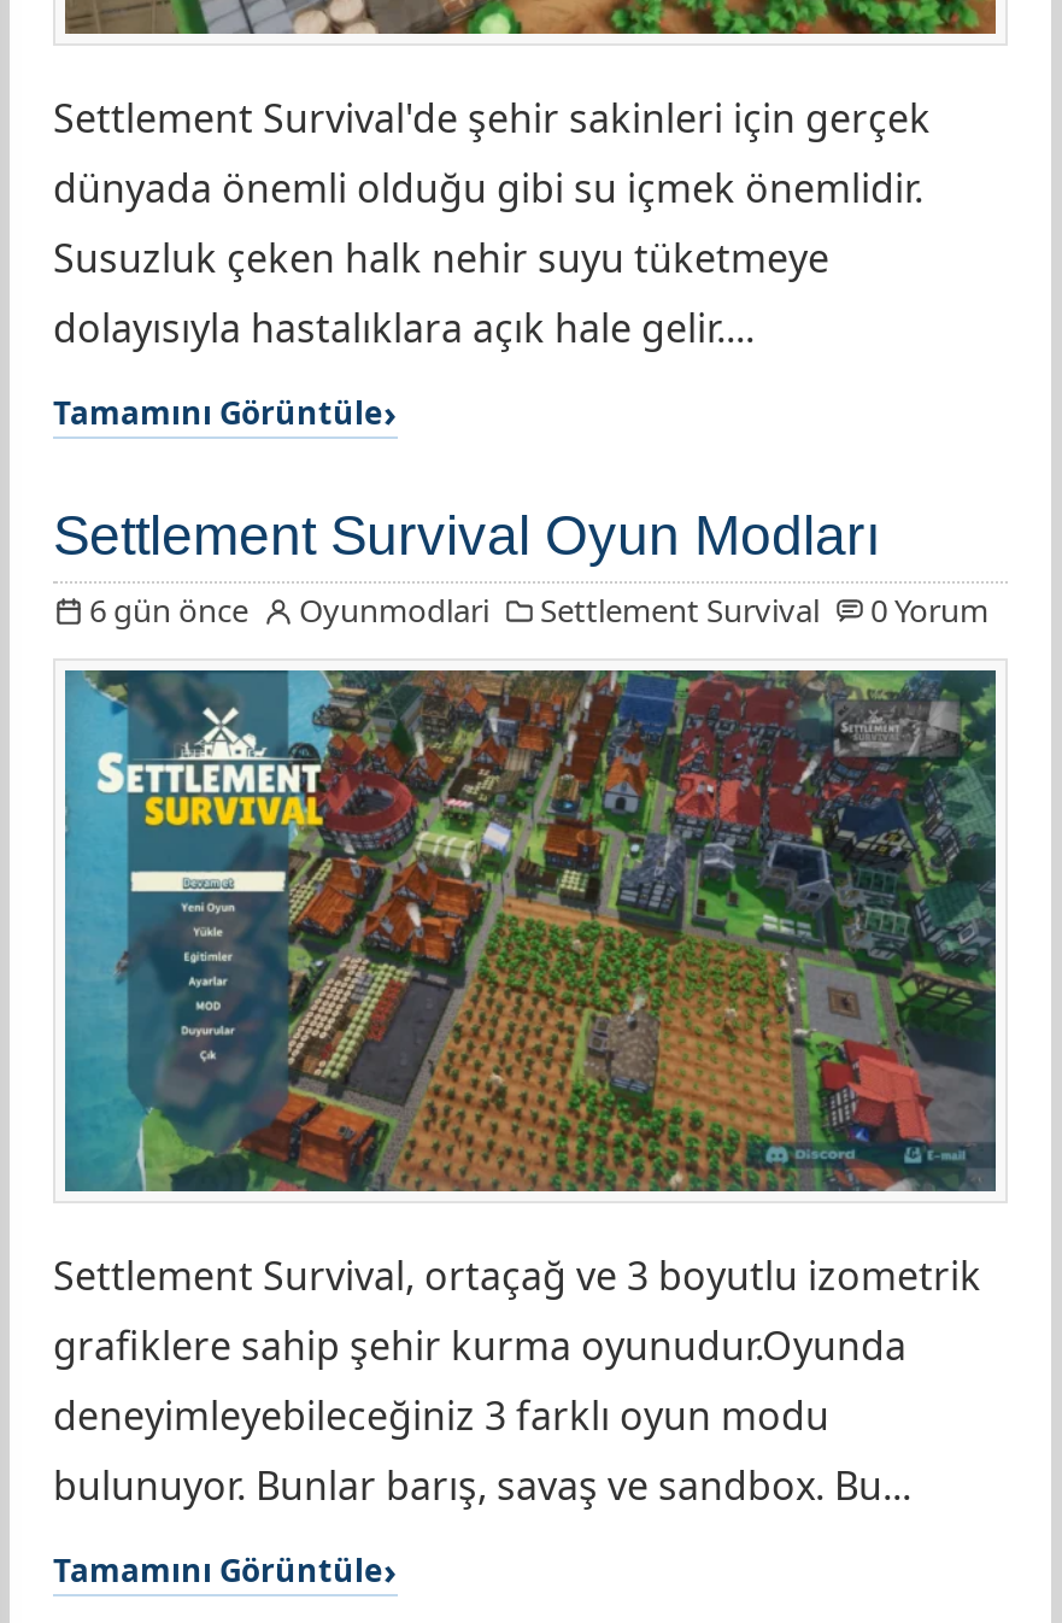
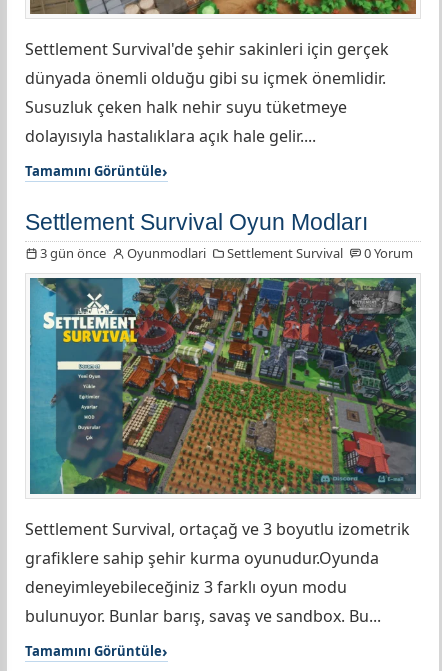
- 6 gün önce Oyunmodlari Settlement Survival 0 Yorum
+ 3 gün önce Oyunmodlari Settlement Survival 0 Yorum
